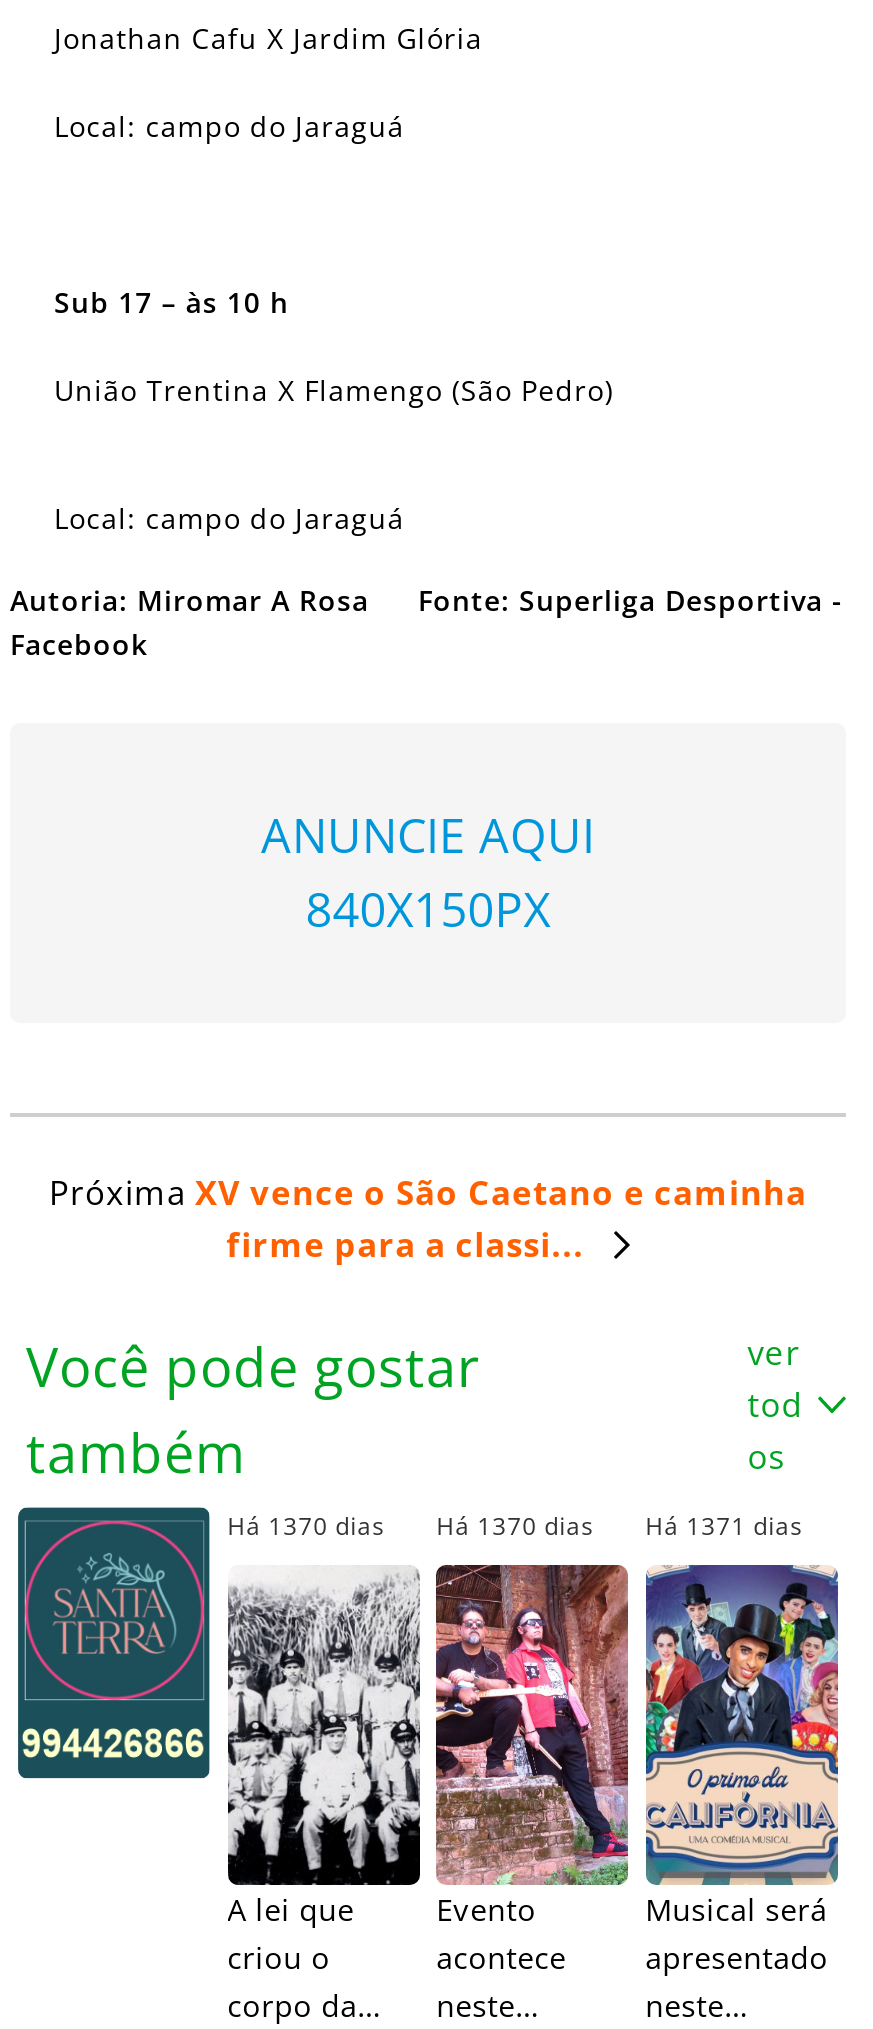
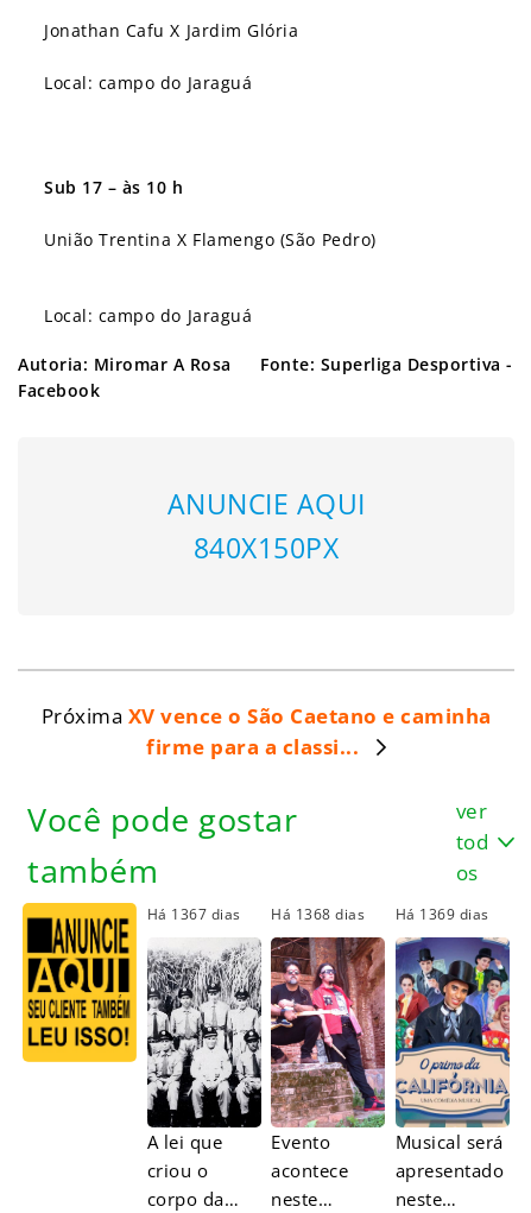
- [image]
- Há 1370 dias
+ [image]
+ Há 1367 dias

- Há 1370 dias
+ Há 1368 dias

- Há 1371 dias
+ Há 1369 dias
